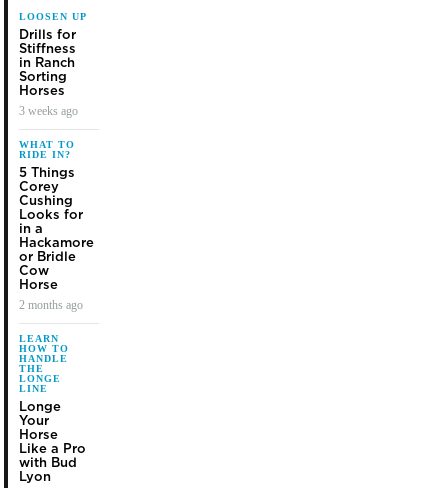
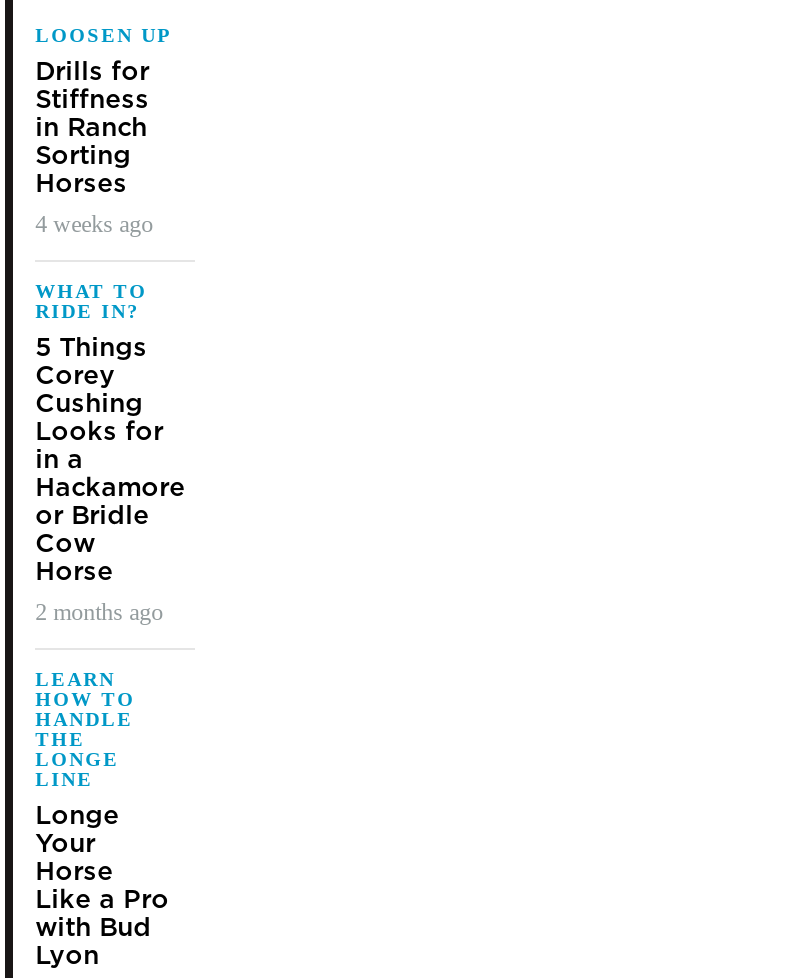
- 3 weeks ago
+ 4 weeks ago
